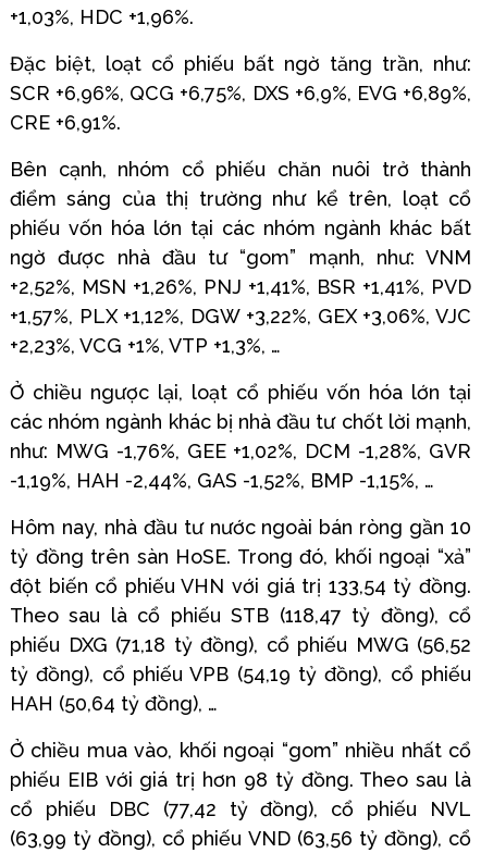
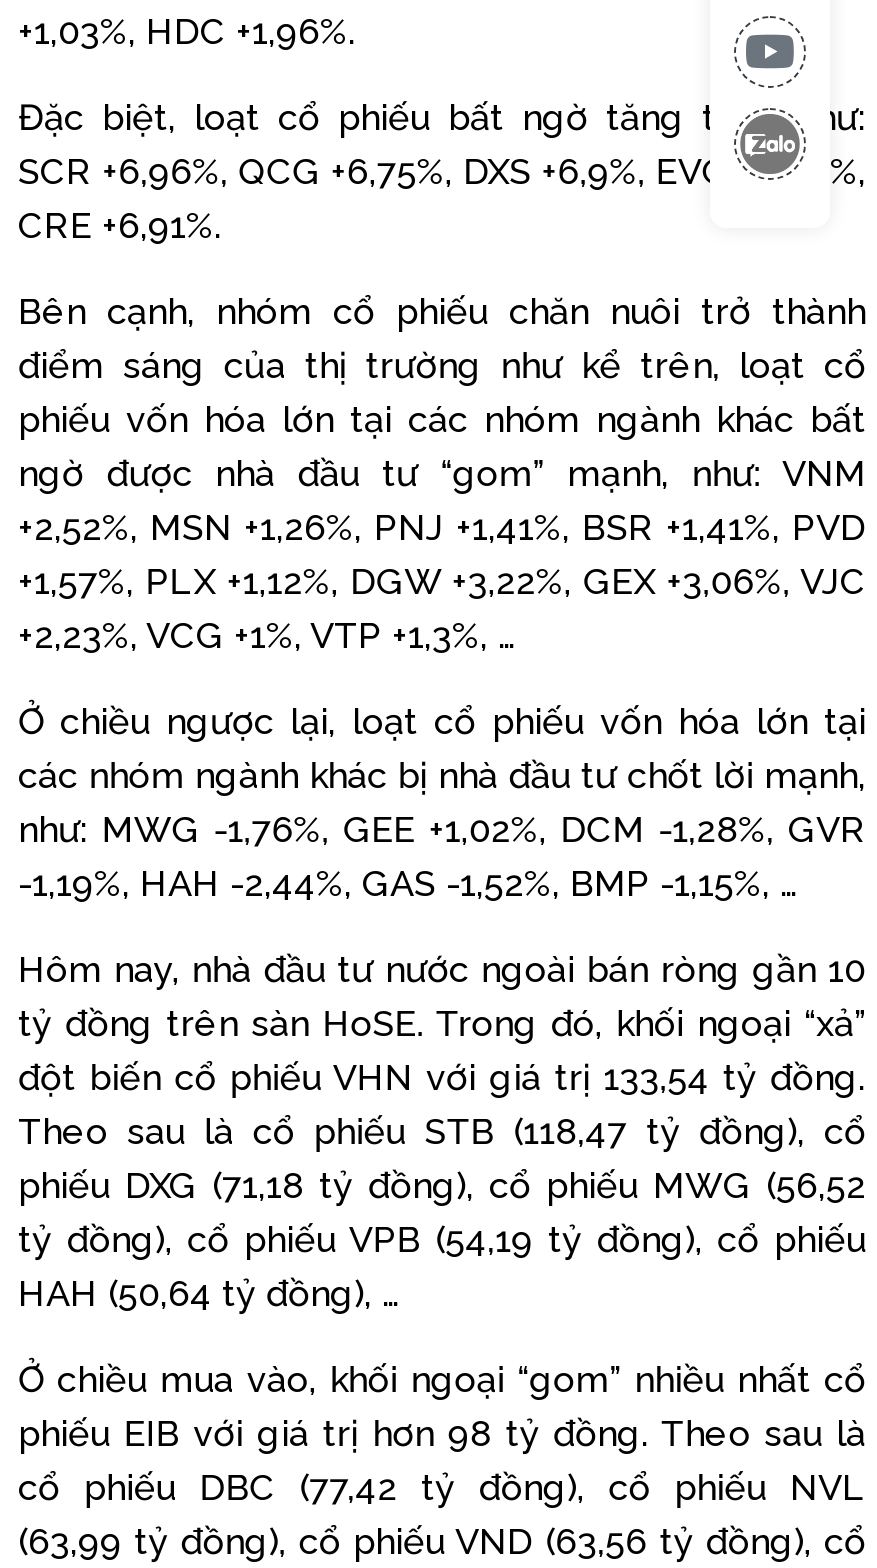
+ [image]
